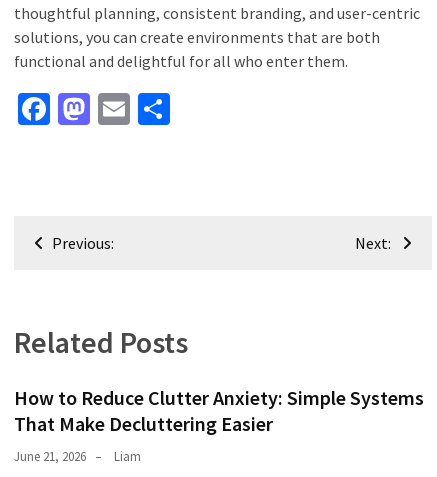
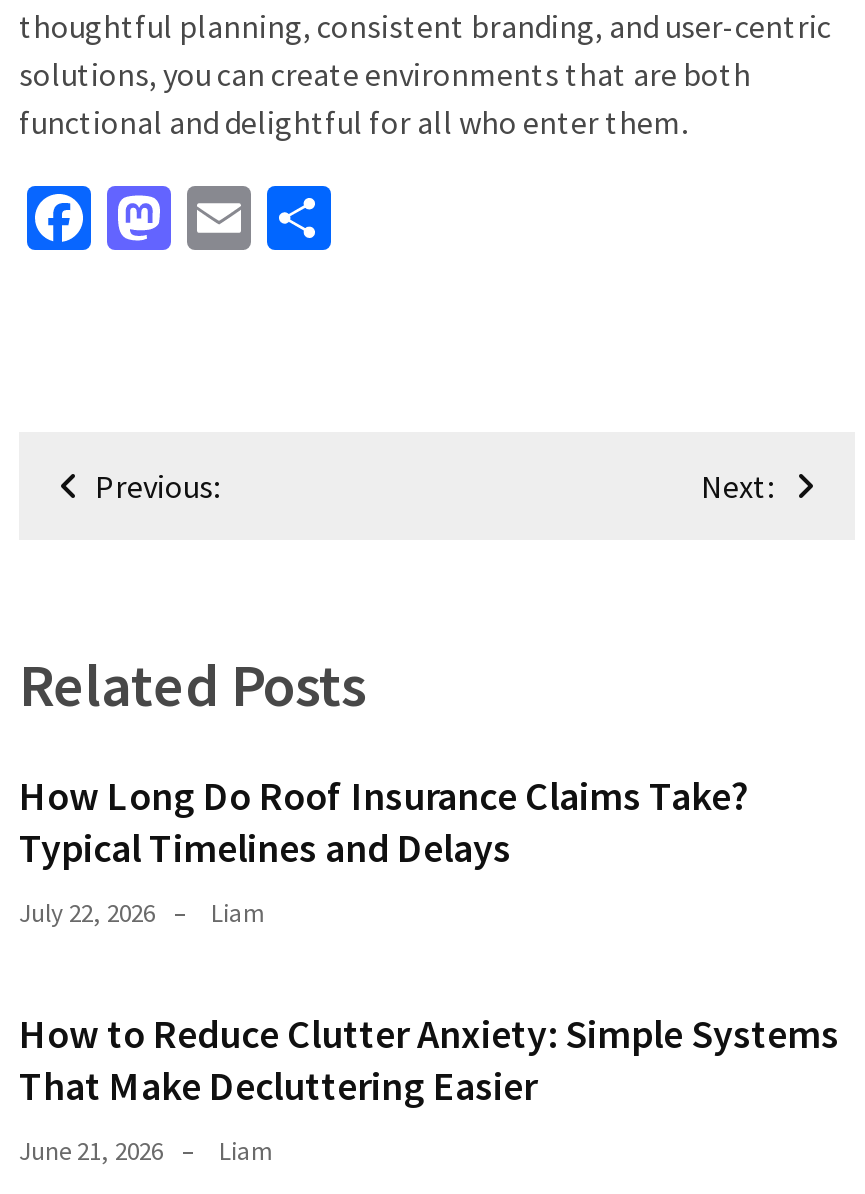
+ How Long Do Roof Insurance Claims Take?
+ Typical Timelines and Delays
+ July 22, 2026
+ Liam
